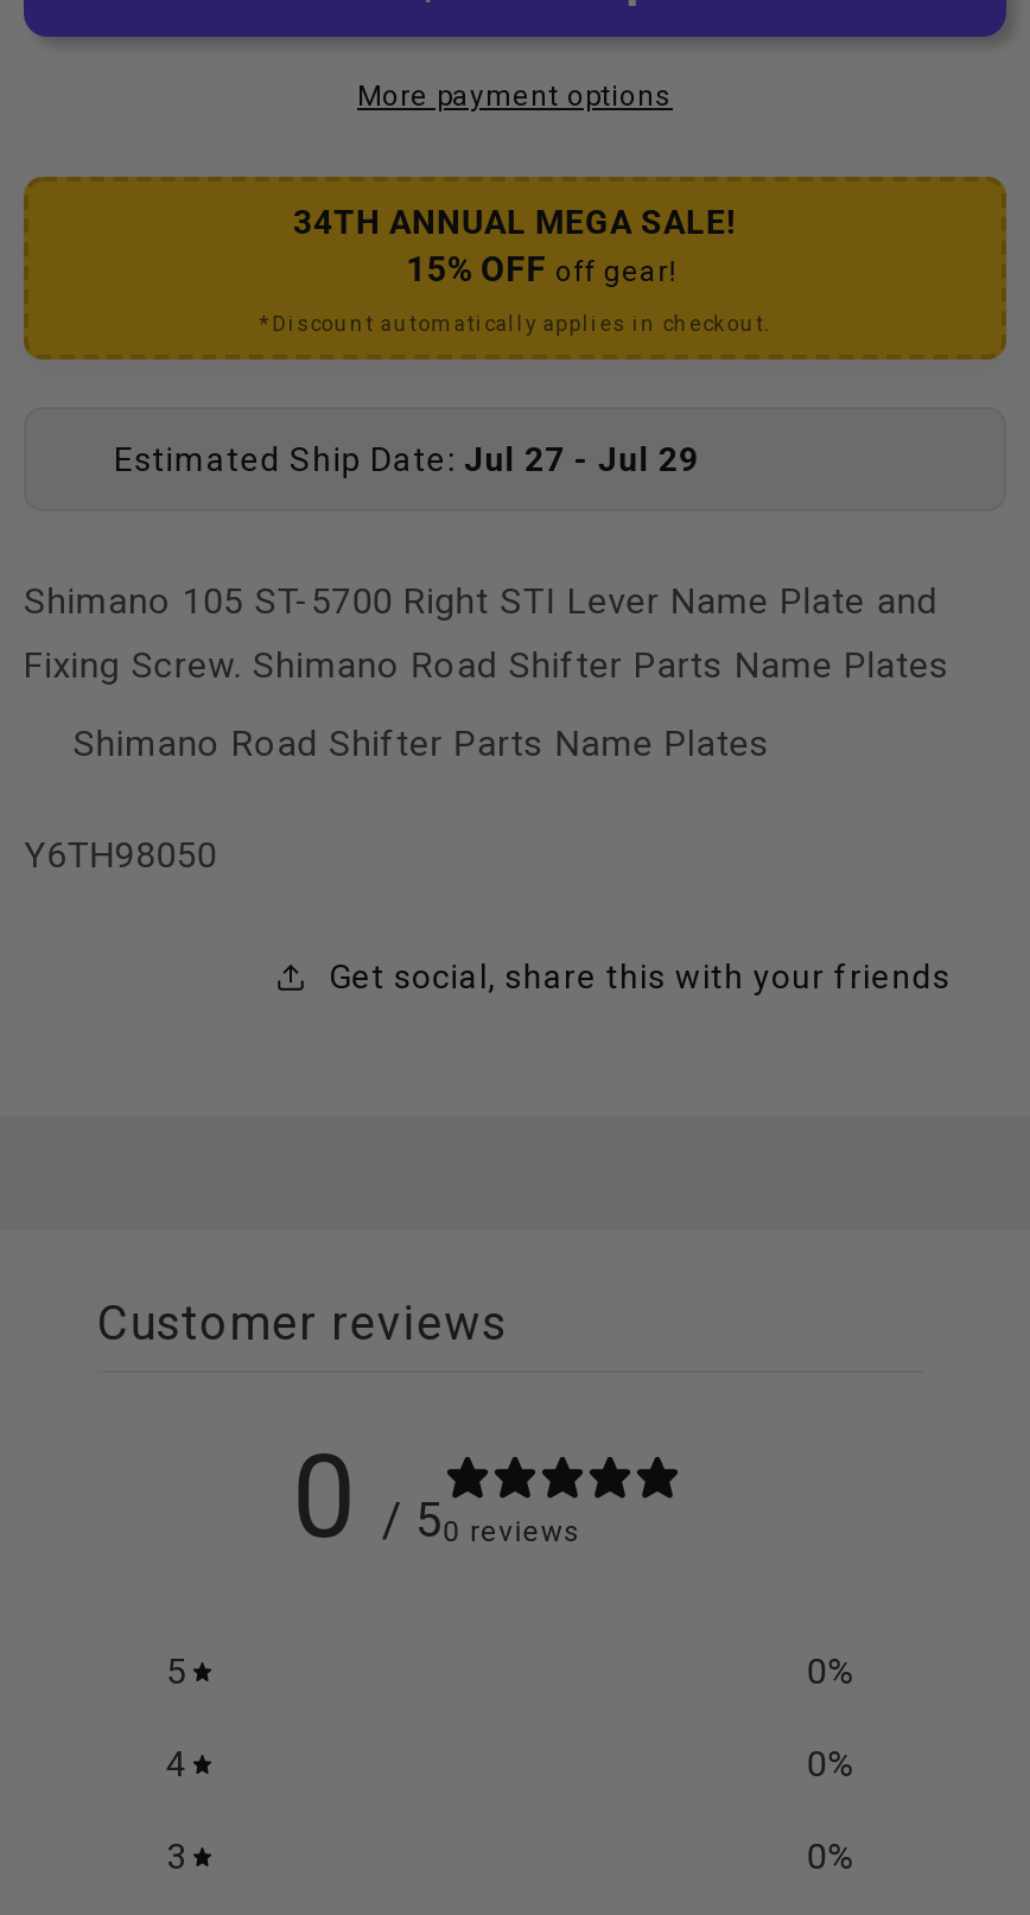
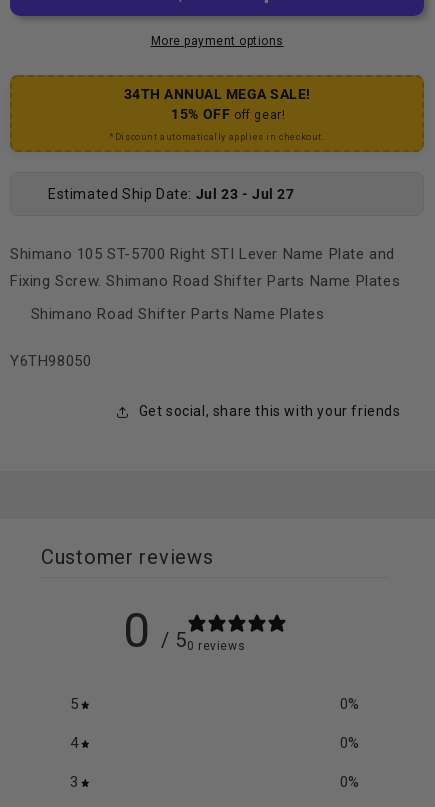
- Estimated Ship Date: Jul 27 - Jul 29
+ Estimated Ship Date: Jul 23 - Jul 27
